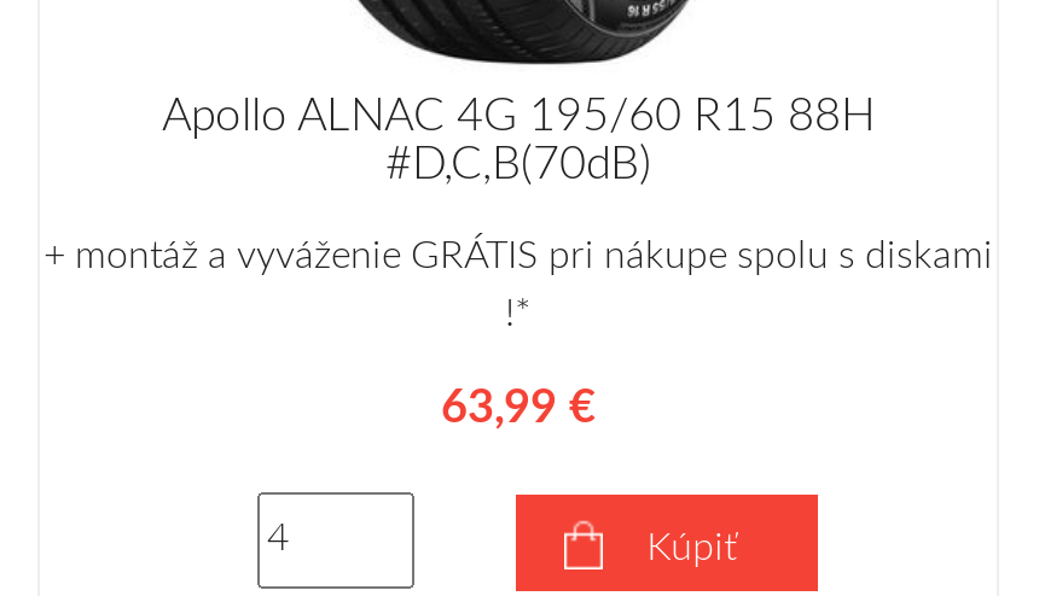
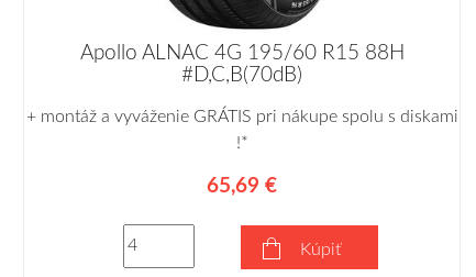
- 63,99 €
+ 65,69 €
